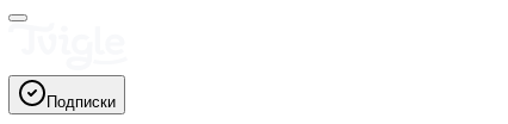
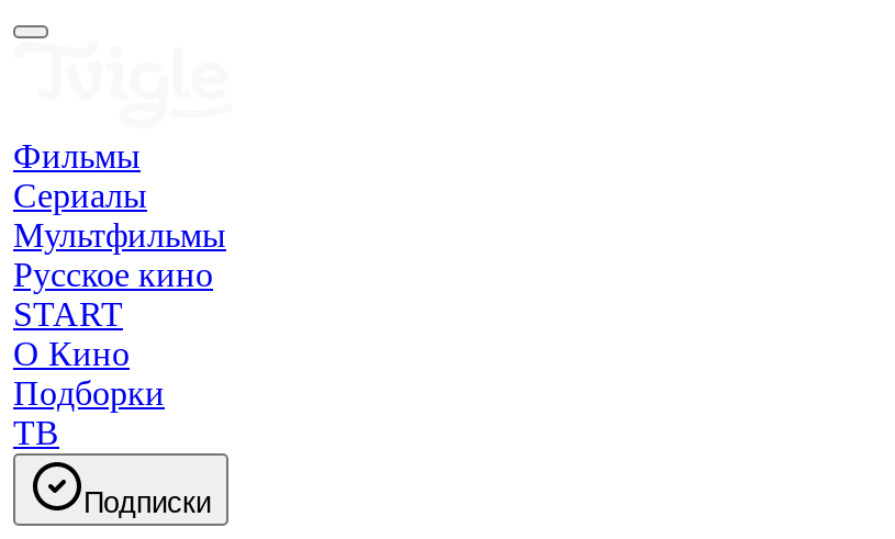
+ Фильмы
+ Сериалы
+ Мультфильмы
+ Русское кино
+ START
+ О Кино
+ Подборки
+ ТВ
